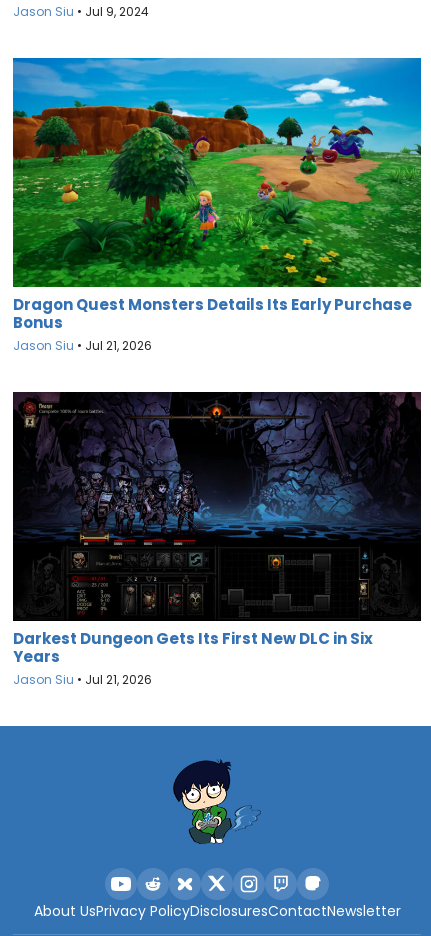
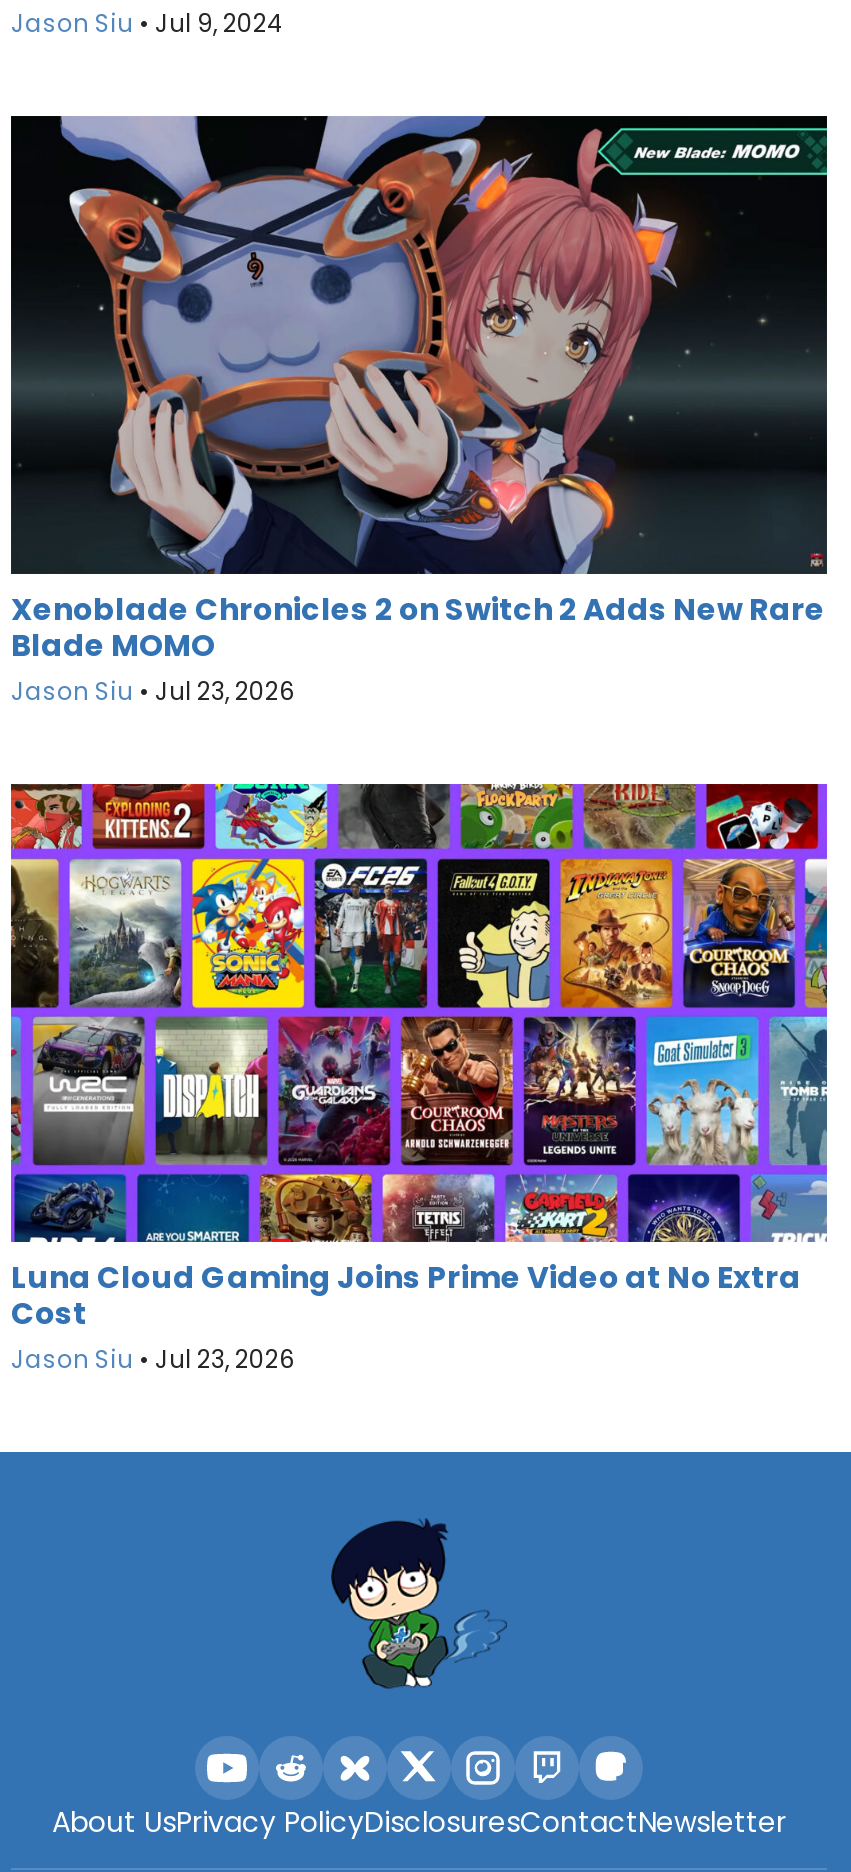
- [image]
- Dragon Quest Monsters Details Its Early Purchase
- Bonus
- Jason Siu • Jul 21, 2026
+ [image]
+ Xenoblade Chronicles 2 on Switch 2 Adds New Rare
+ Blade MOMO
+ Jason Siu • Jul 23, 2026

- [image]
- Darkest Dungeon Gets Its First New DLC in Six
- Years
- Jason Siu • Jul 21, 2026
+ [image]
+ Luna Cloud Gaming Joins Prime Video at No Extra
+ Cost
+ Jason Siu • Jul 23, 2026
